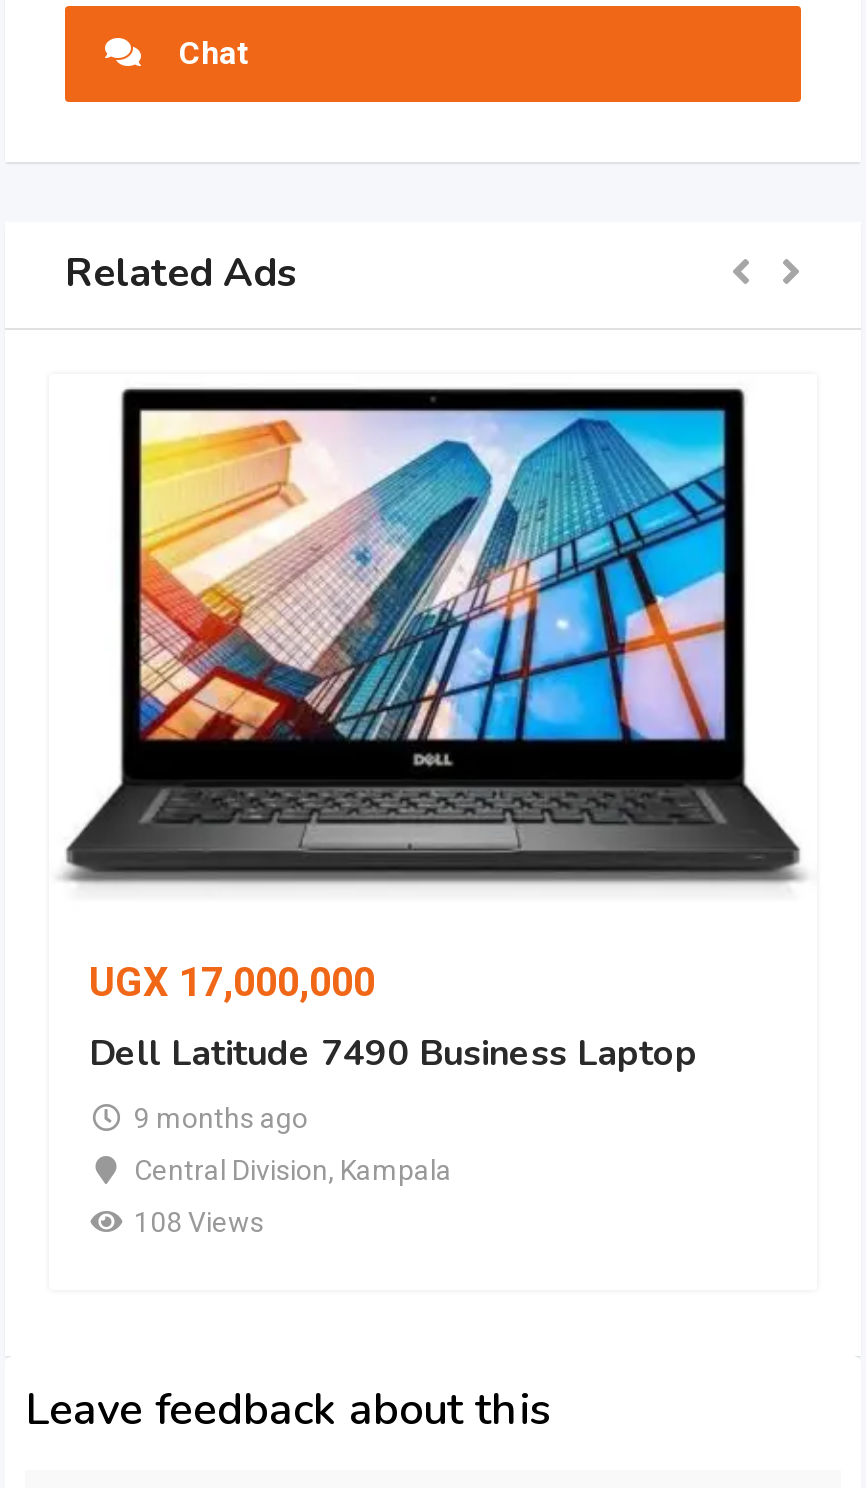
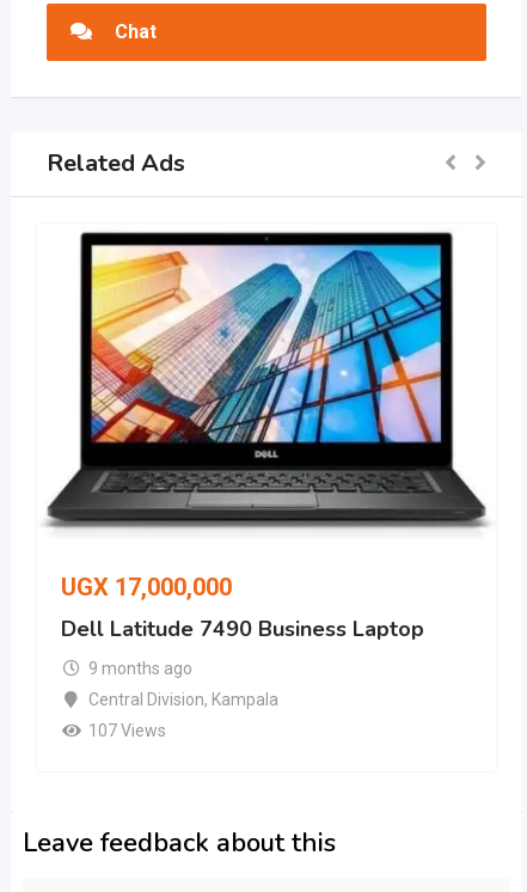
- 108 Views
+ 107 Views
